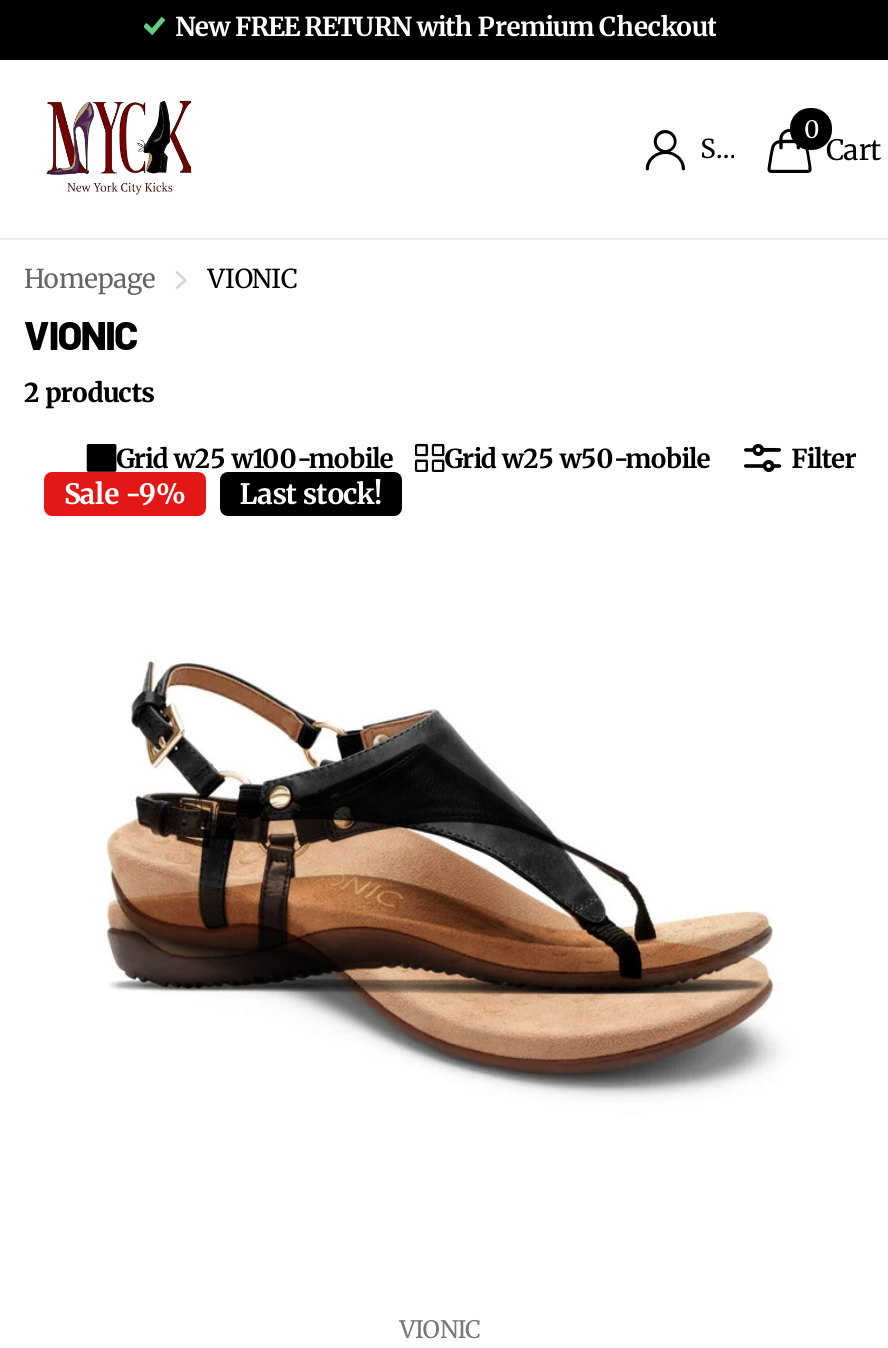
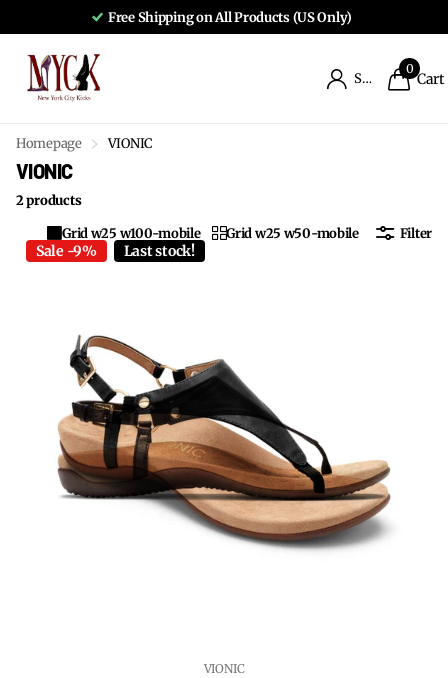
- New FREE RETURN with Premium Checkout
+ Free Shipping on All Products (US Only)
